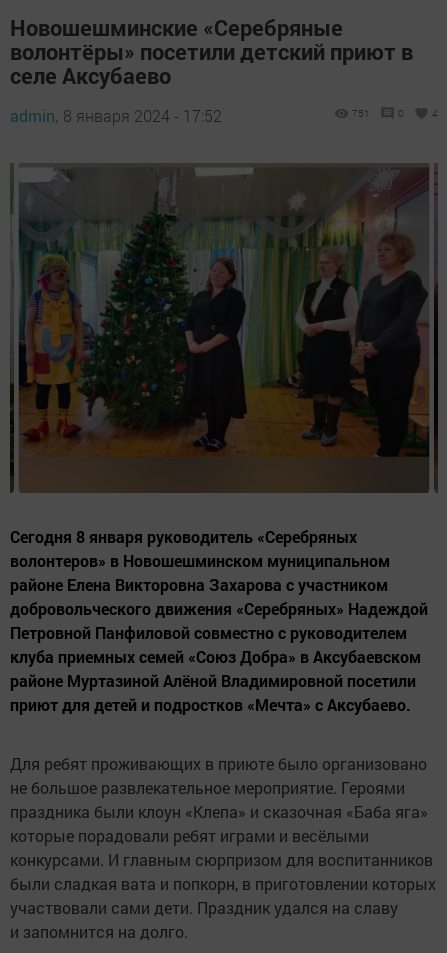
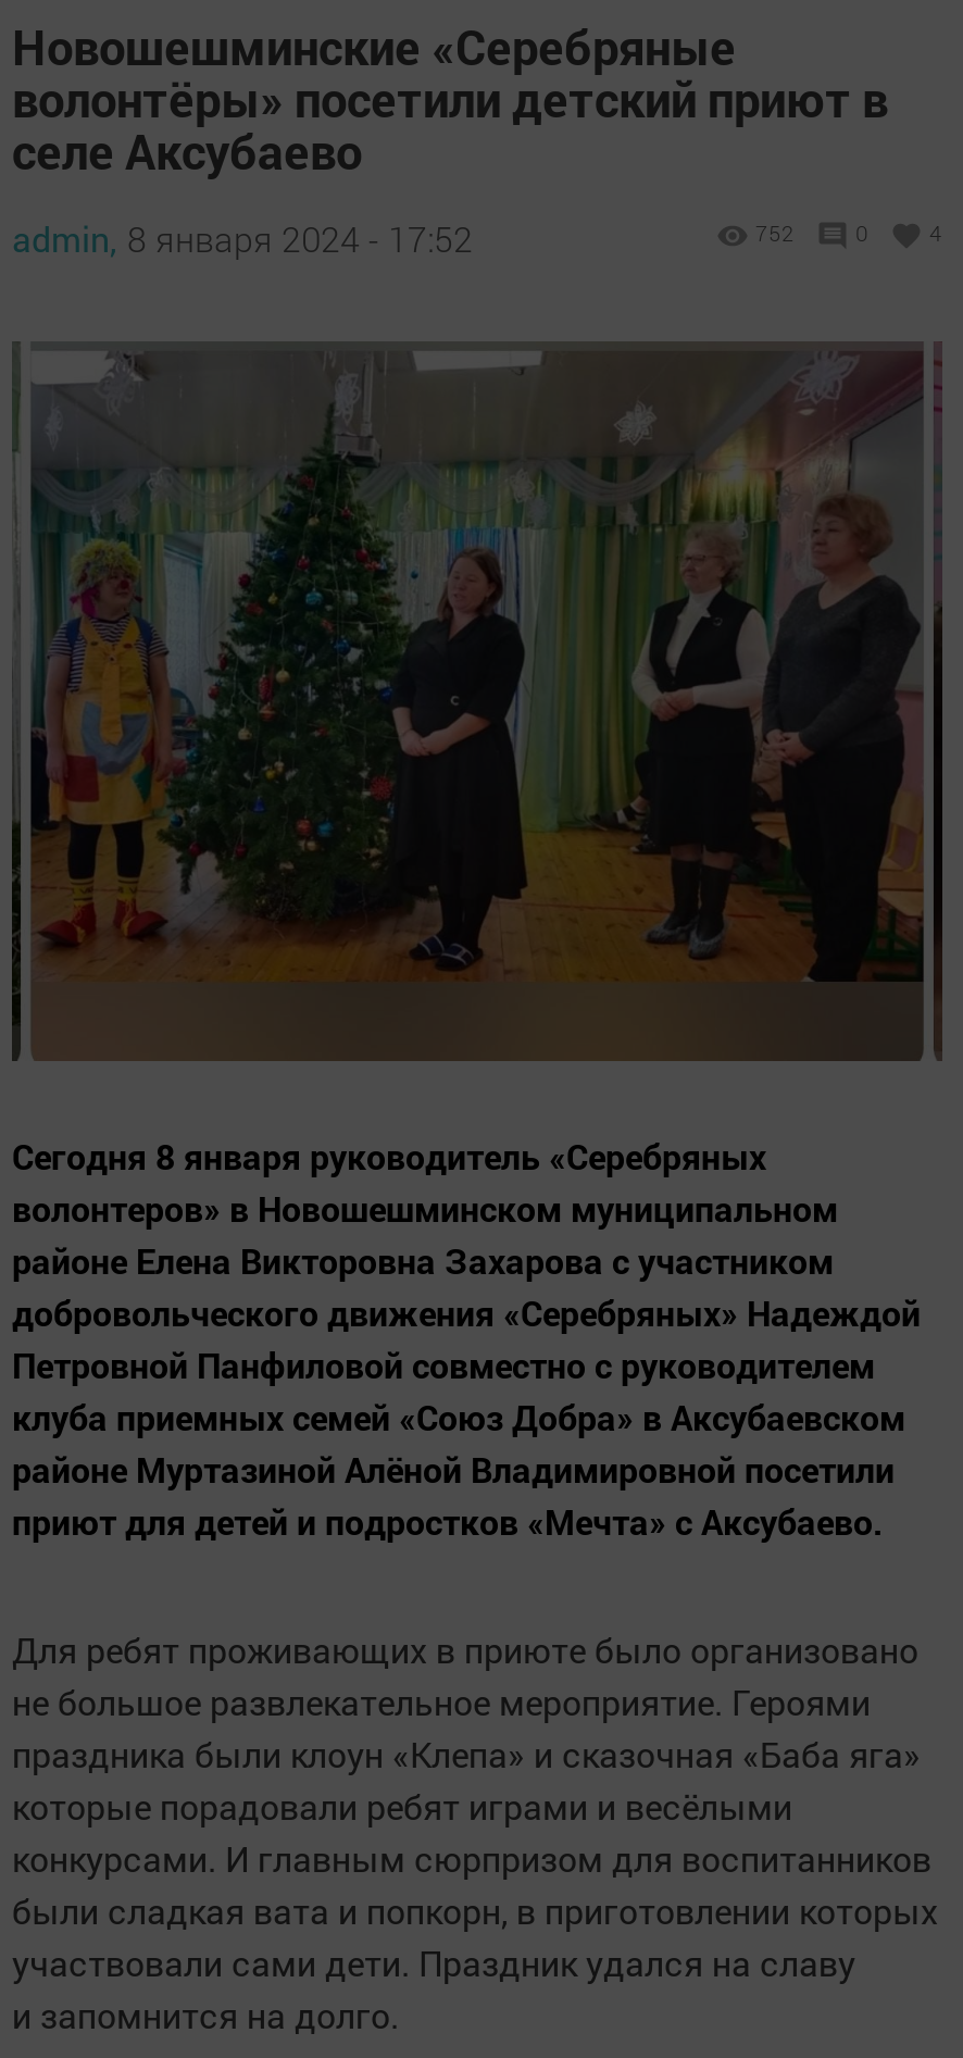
- 751
+ 752
